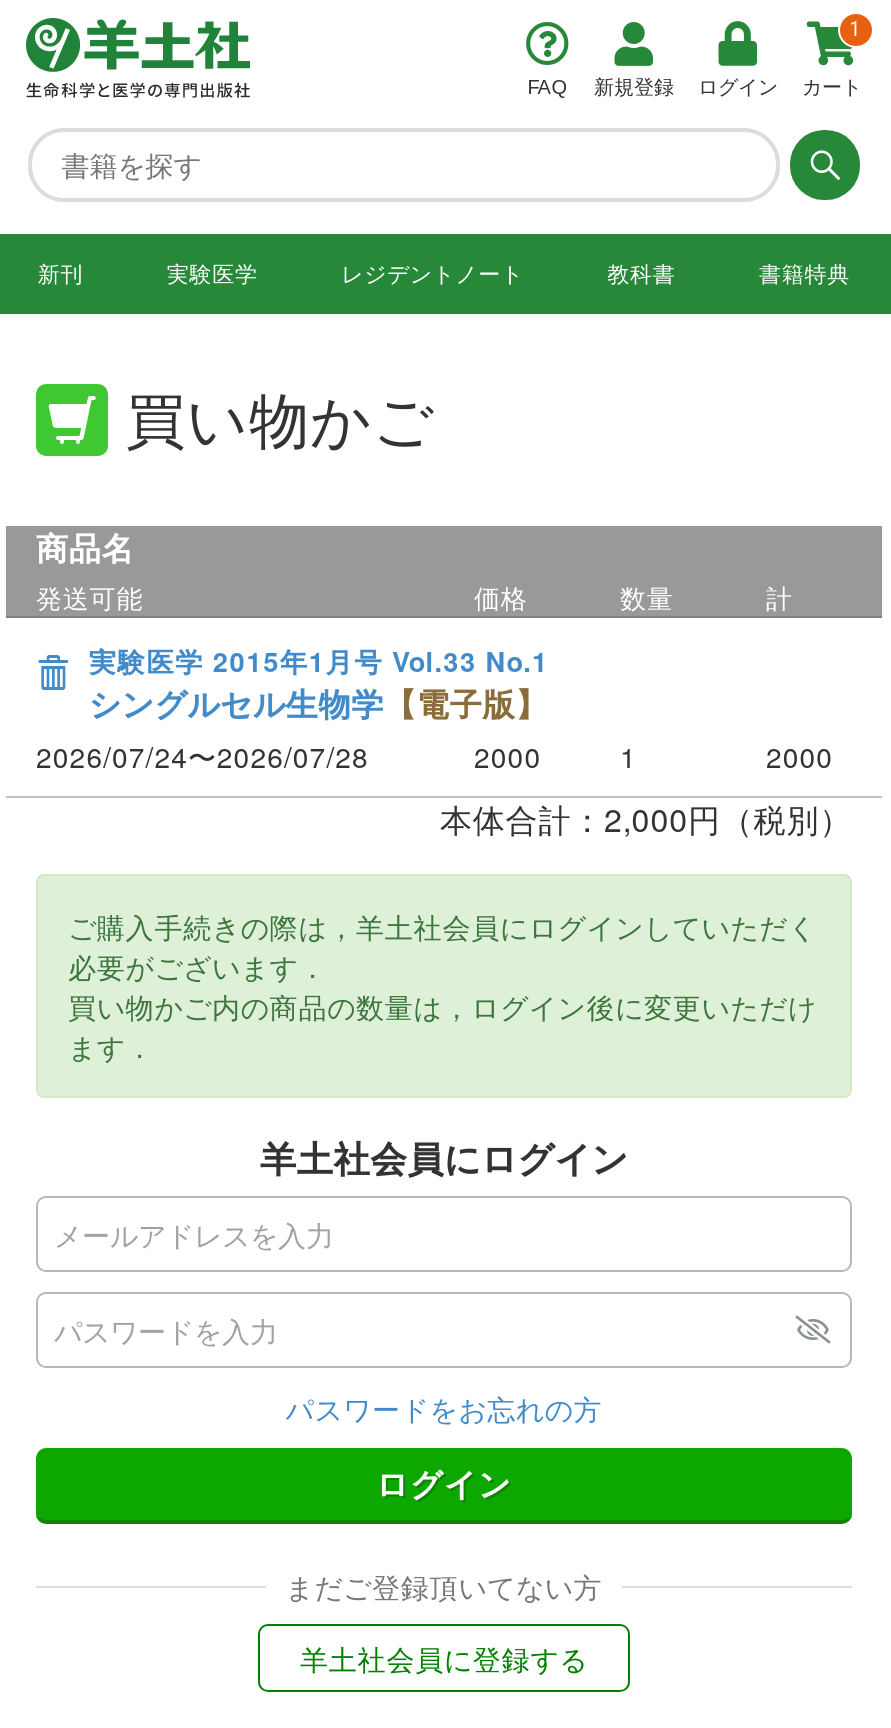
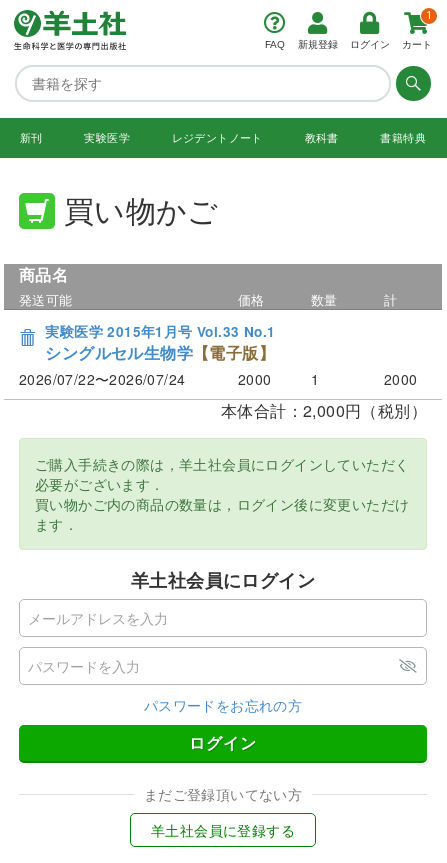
- 2026/07/24〜2026/07/28
+ 2026/07/22〜2026/07/24
